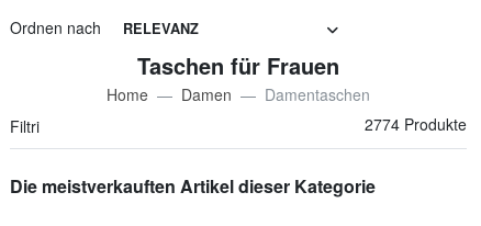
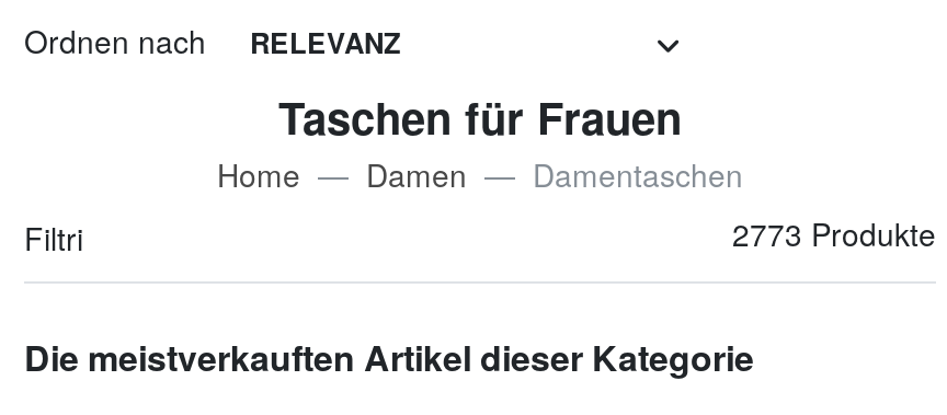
- 2774 Produkte
+ 2773 Produkte
